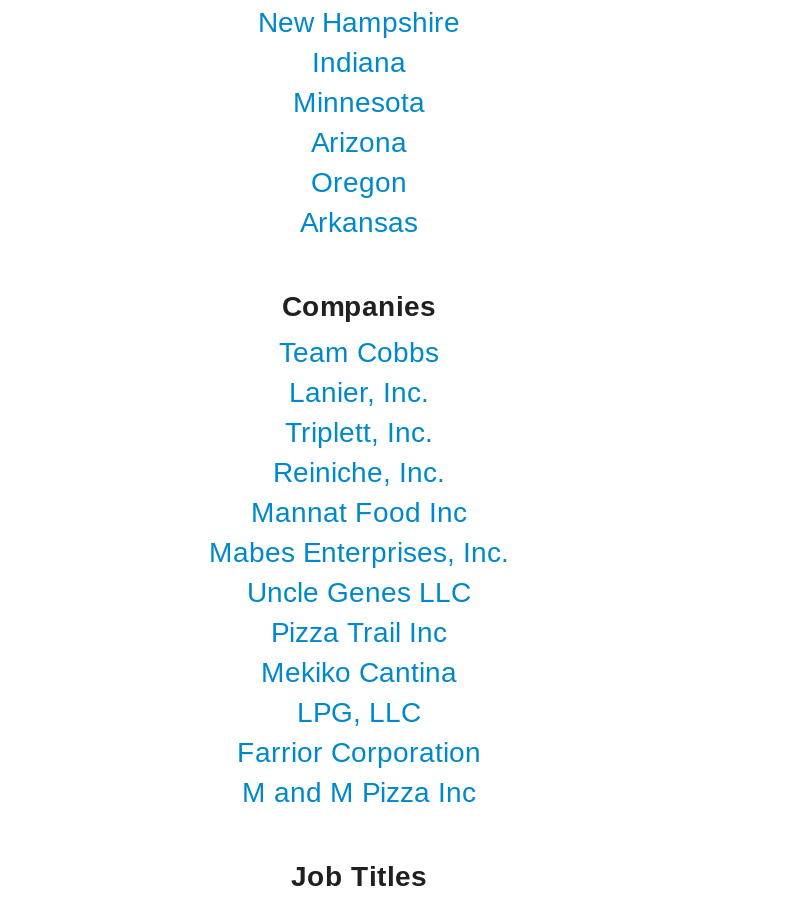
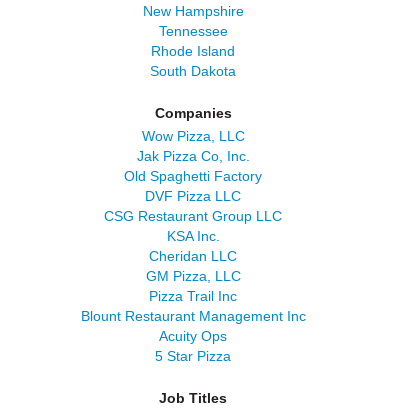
- Indiana
- Minnesota
- Arizona
- Oregon
- Arkansas
+ Tennessee
+ Rhode Island
+ South Dakota

- Team Cobbs
- Lanier, Inc.
- Triplett, Inc.
- Reiniche, Inc.
- Mannat Food Inc
- Mabes Enterprises, Inc.
- Uncle Genes LLC
+ Wow Pizza, LLC
+ Jak Pizza Co, Inc.
+ Old Spaghetti Factory
+ DVF Pizza LLC
+ CSG Restaurant Group LLC
+ KSA Inc.
+ Cheridan LLC
+ GM Pizza, LLC

- Mekiko Cantina
- LPG, LLC
- Farrior Corporation
- M and M Pizza Inc
+ Blount Restaurant Management Inc
+ Acuity Ops
+ 5 Star Pizza
